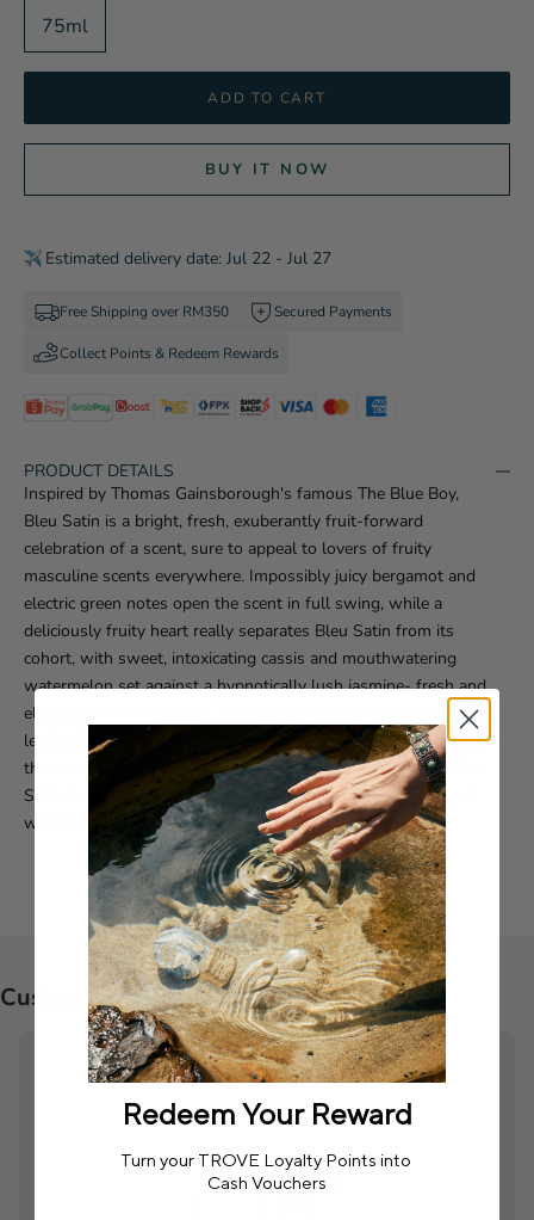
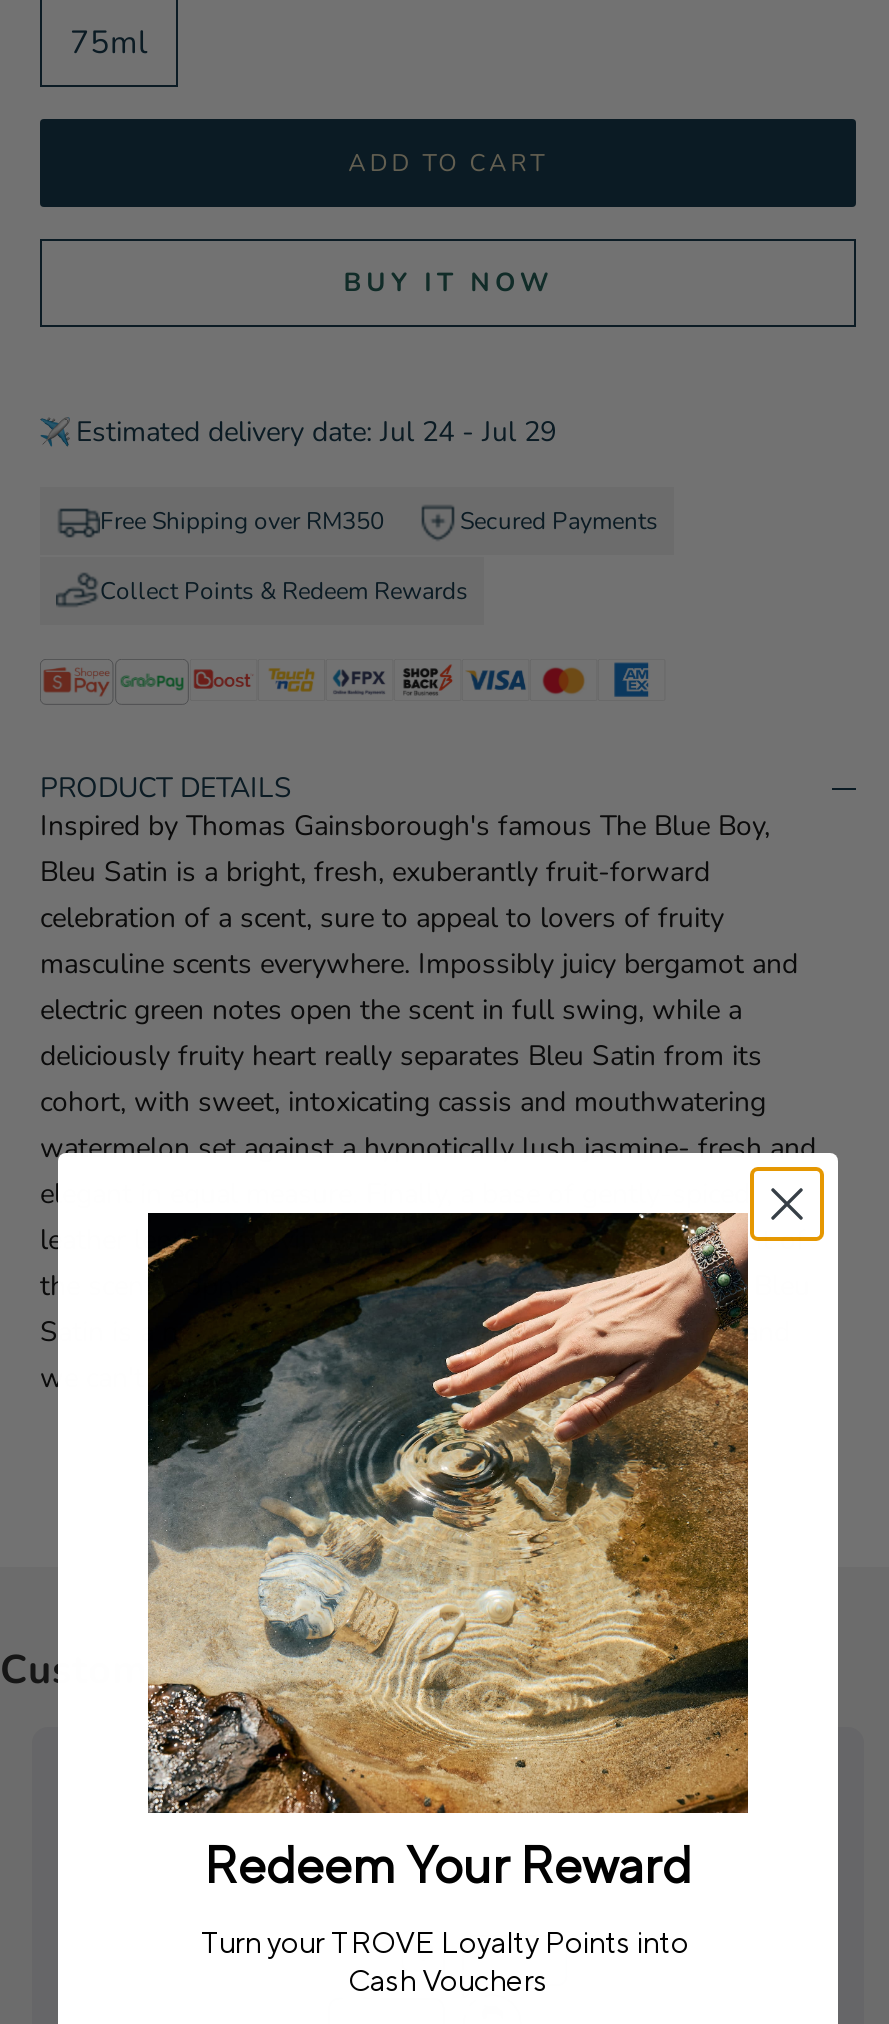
- Estimated delivery date: Jul 22 - Jul 27
+ Estimated delivery date: Jul 24 - Jul 29
